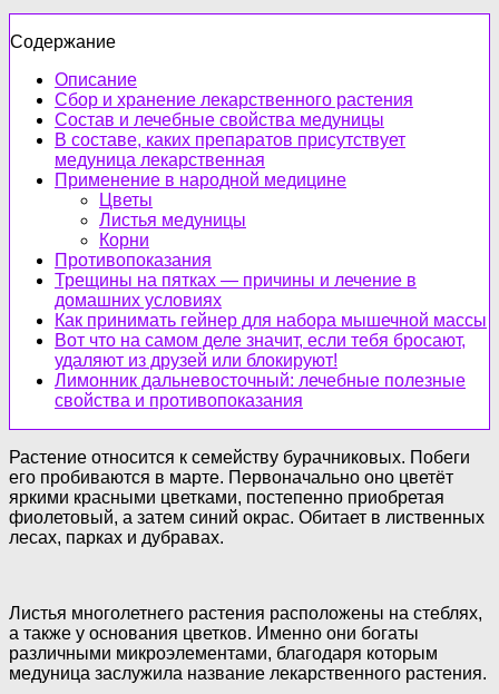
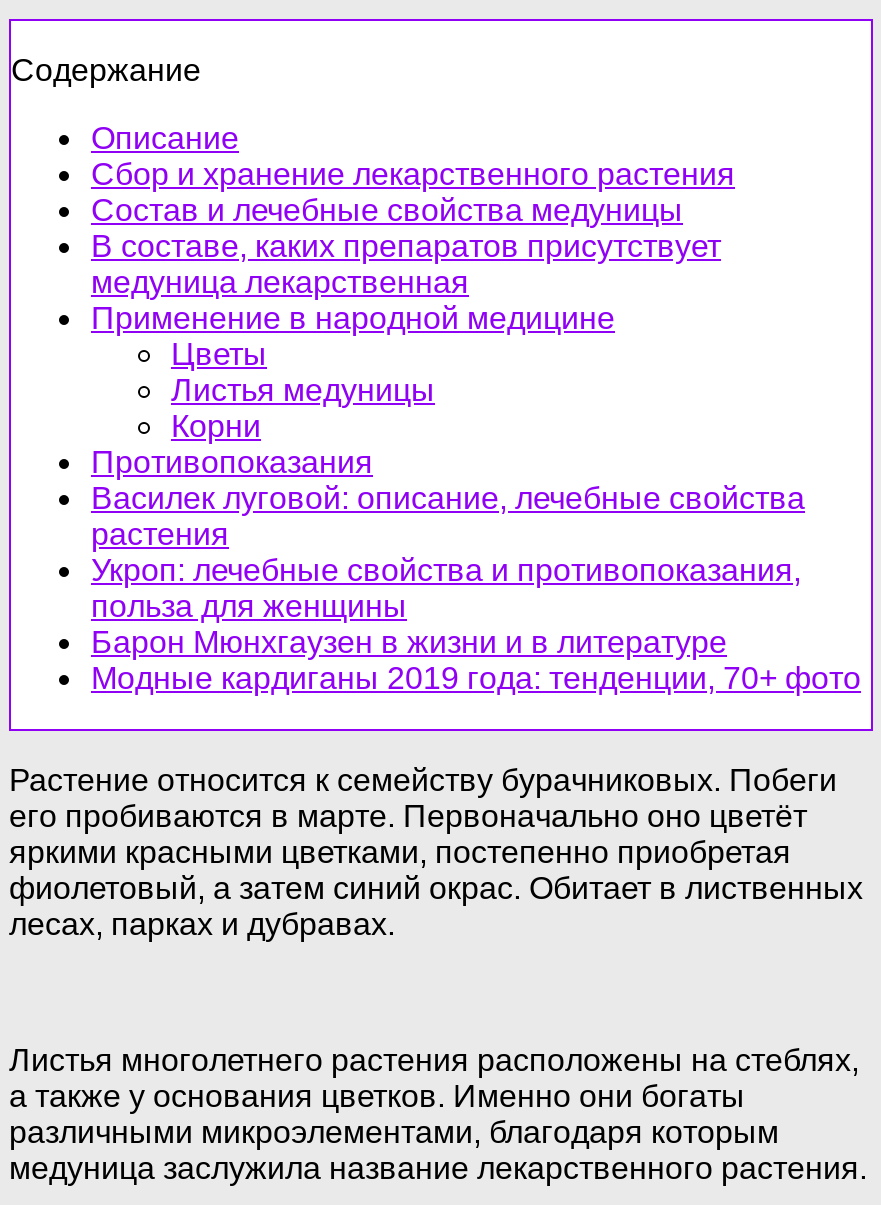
- Трещины на пятках — причины и лечение в
- домашних условиях
- Как принимать гейнер для набора мышечной массы
- Вот что на самом деле значит, если тебя бросают,
- удаляют из друзей или блокируют!
- Лимонник дальневосточный: лечебные полезные
- свойства и противопоказания
+ Василек луговой: описание, лечебные свойства
+ растения
+ Укроп: лечебные свойства и противопоказания,
+ польза для женщины
+ Барон Мюнхгаузен в жизни и в литературе
+ Модные кардиганы 2019 года: тенденции, 70+ фото
